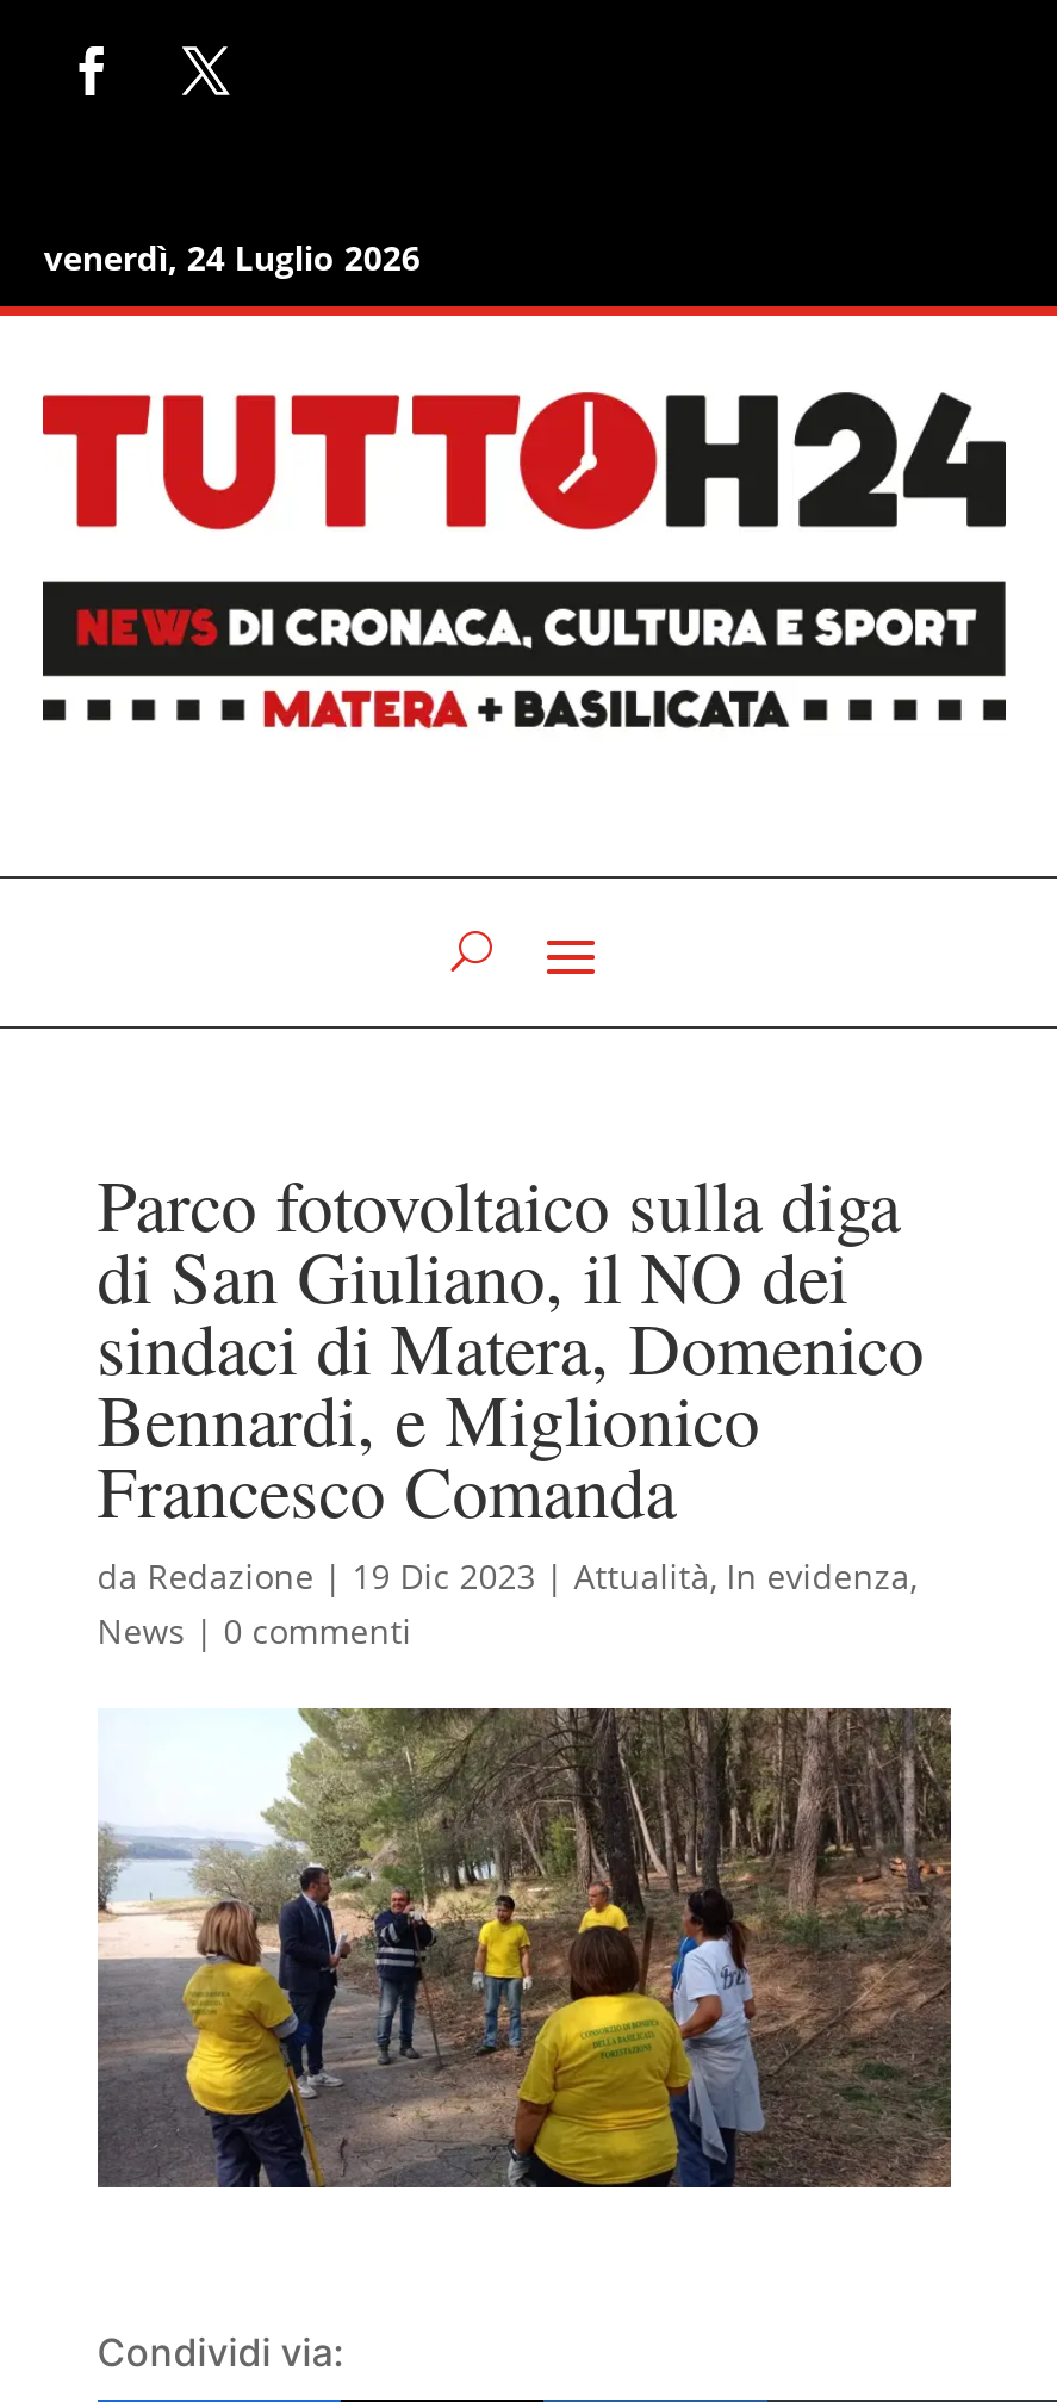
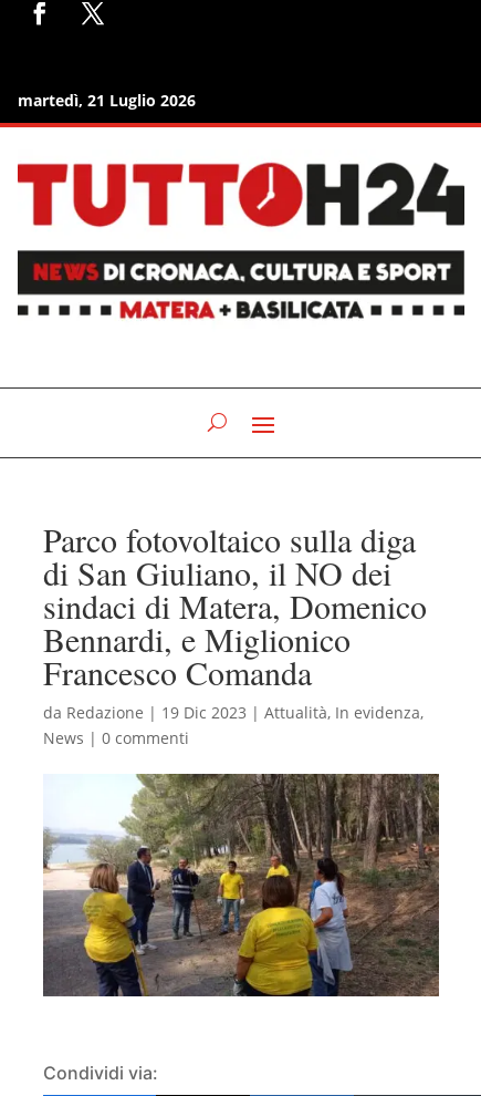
- venerdì, 24 Luglio 2026
+ martedì, 21 Luglio 2026
